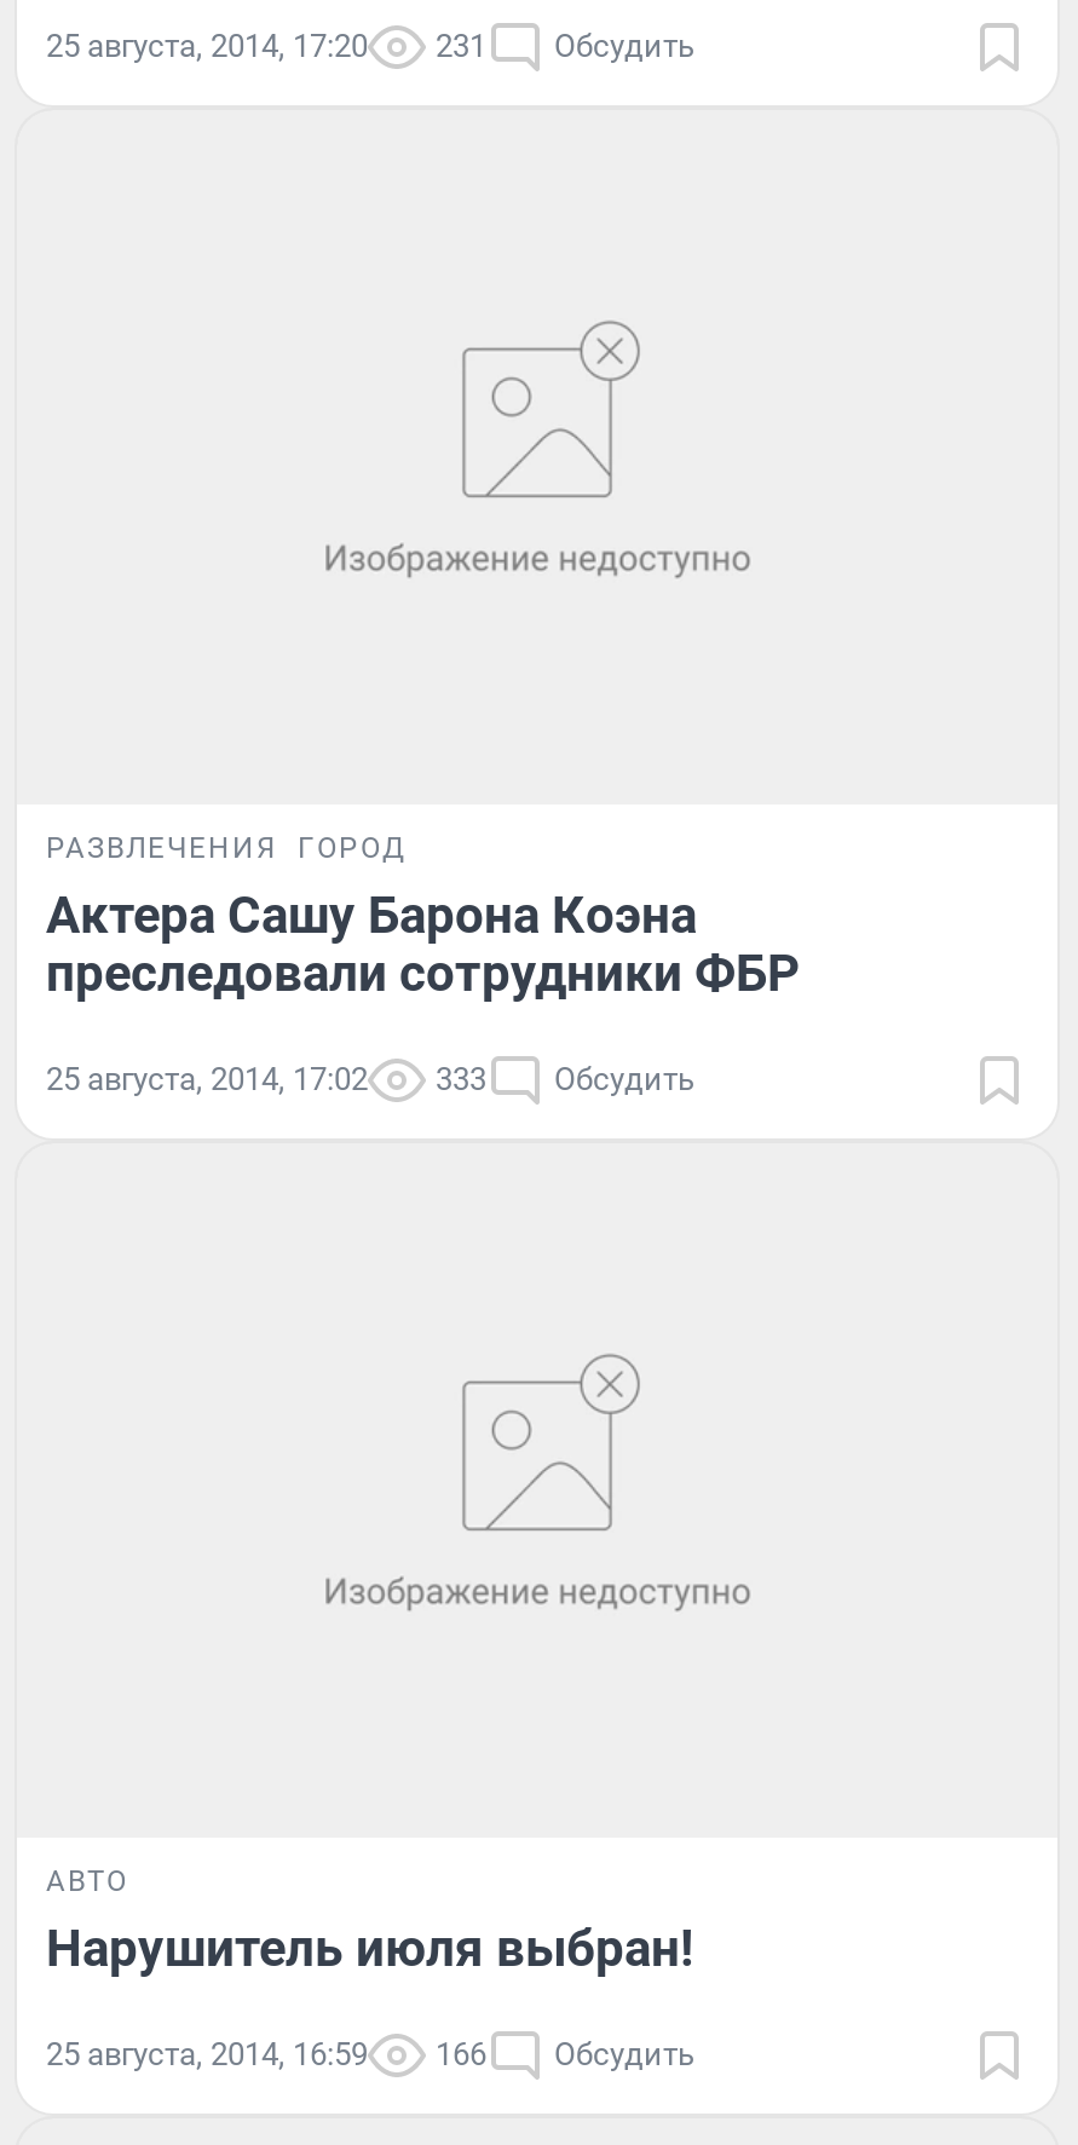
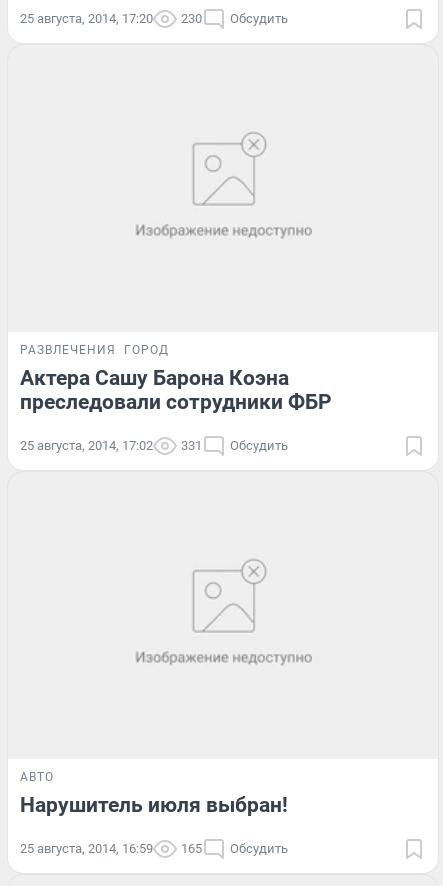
- 25 августа, 2014, 17:20 231 Обсудить
+ 25 августа, 2014, 17:20 230 Обсудить

- 25 августа, 2014, 17:02 333 Обсудить
+ 25 августа, 2014, 17:02 331 Обсудить

- 25 августа, 2014, 16:59 166 Обсудить
+ 25 августа, 2014, 16:59 165 Обсудить
